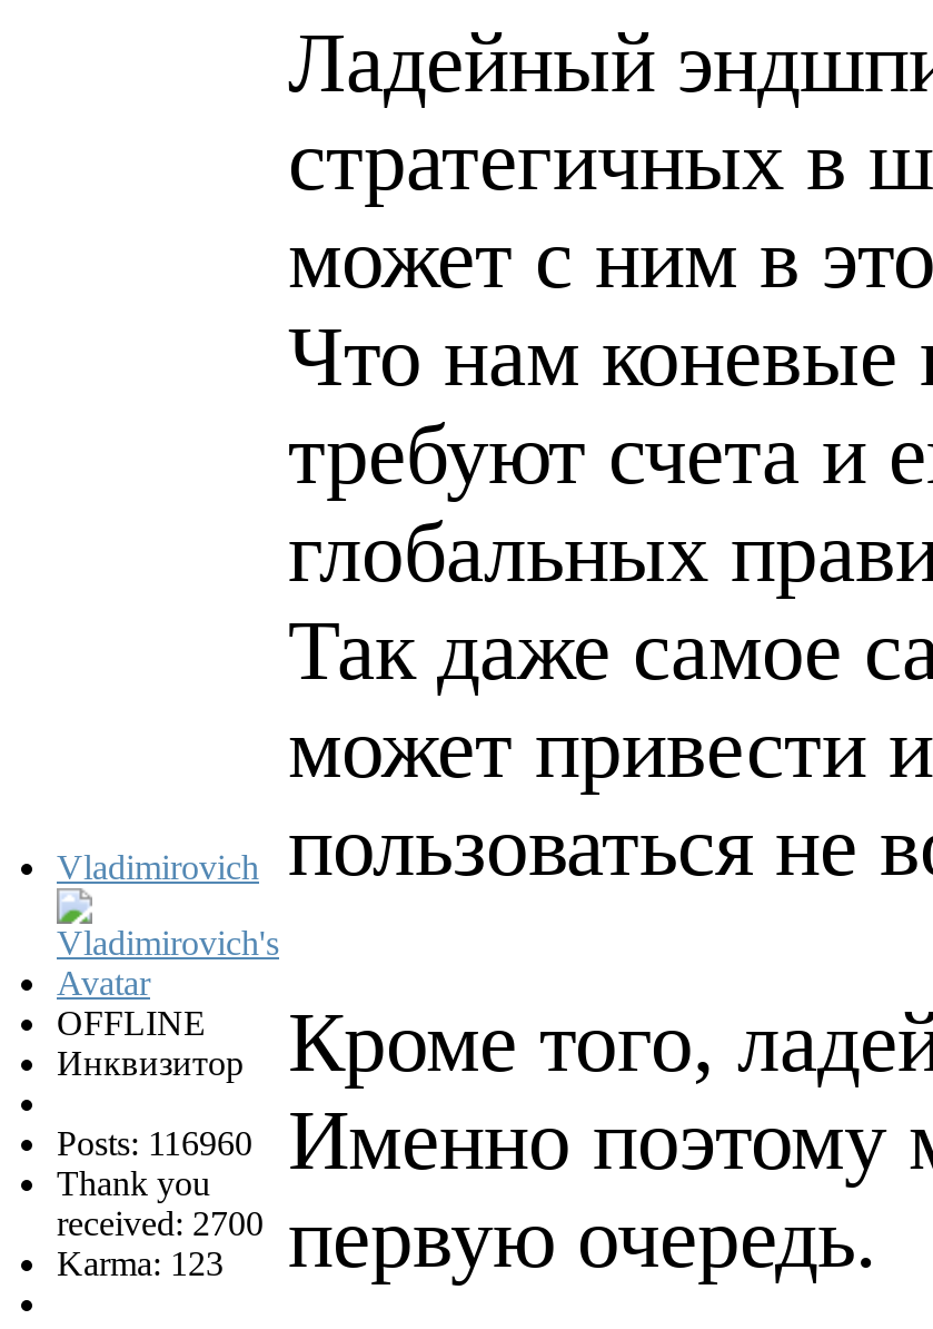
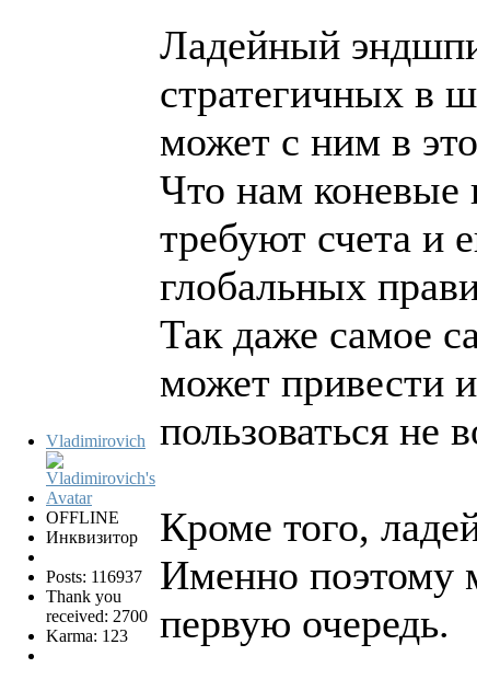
- Posts: 116960
+ Posts: 116937
